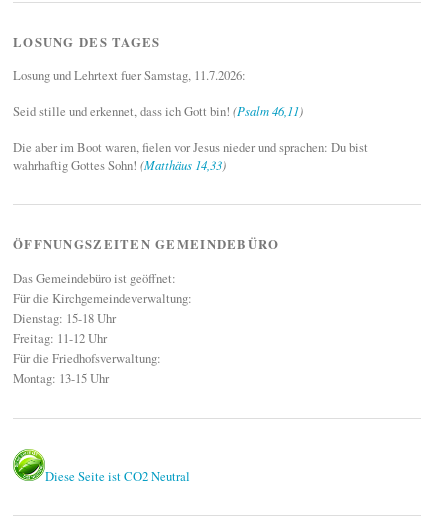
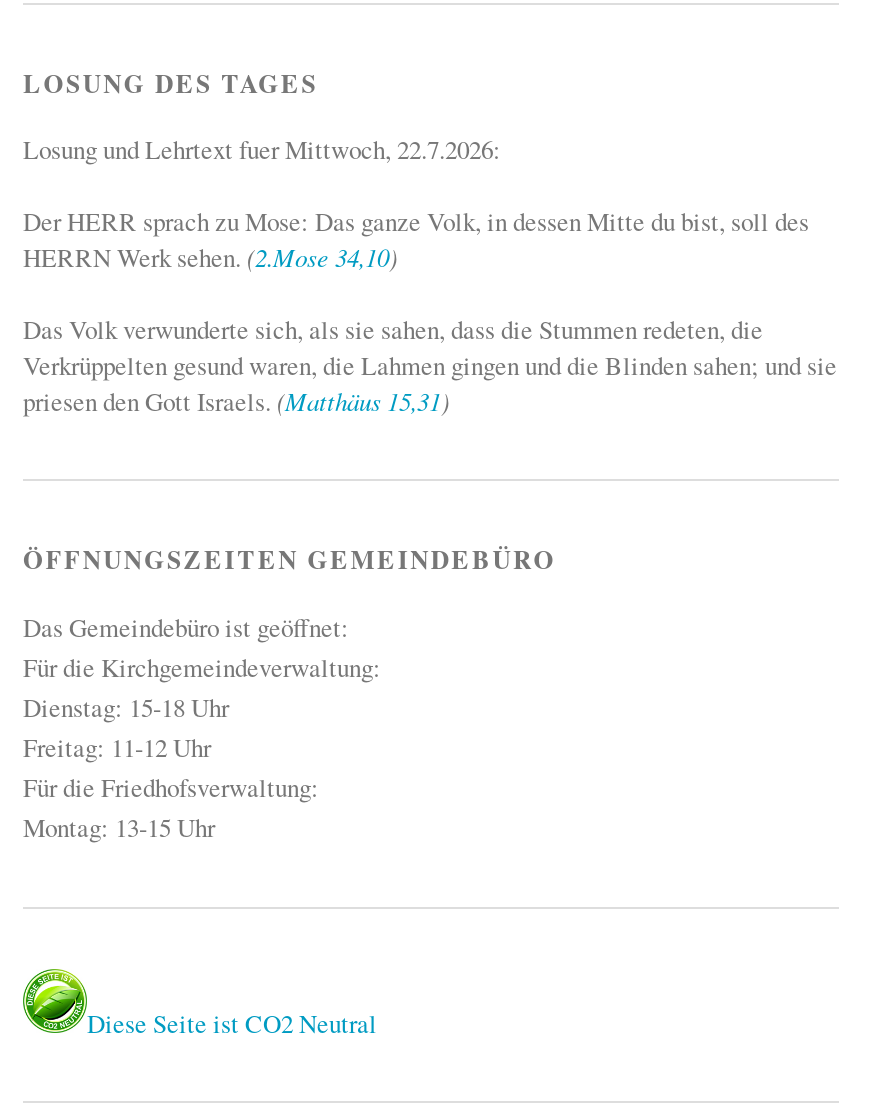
- Losung und Lehrtext fuer Samstag, 11.7.2026:
+ Losung und Lehrtext fuer Mittwoch, 22.7.2026:

- Seid stille und erkennet, dass ich Gott bin! (Psalm 46,11)
+ Der HERR sprach zu Mose: Das ganze Volk, in dessen Mitte du bist, soll des
+ HERRN Werk sehen. (2.Mose 34,10)

- Die aber im Boot waren, fielen vor Jesus nieder und sprachen: Du bist
- wahrhaftig Gottes Sohn! (Matthäus 14,33)
+ Das Volk verwunderte sich, als sie sahen, dass die Stummen redeten, die
+ Verkrüppelten gesund waren, die Lahmen gingen und die Blinden sahen; und sie
+ priesen den Gott Israels. (Matthäus 15,31)
